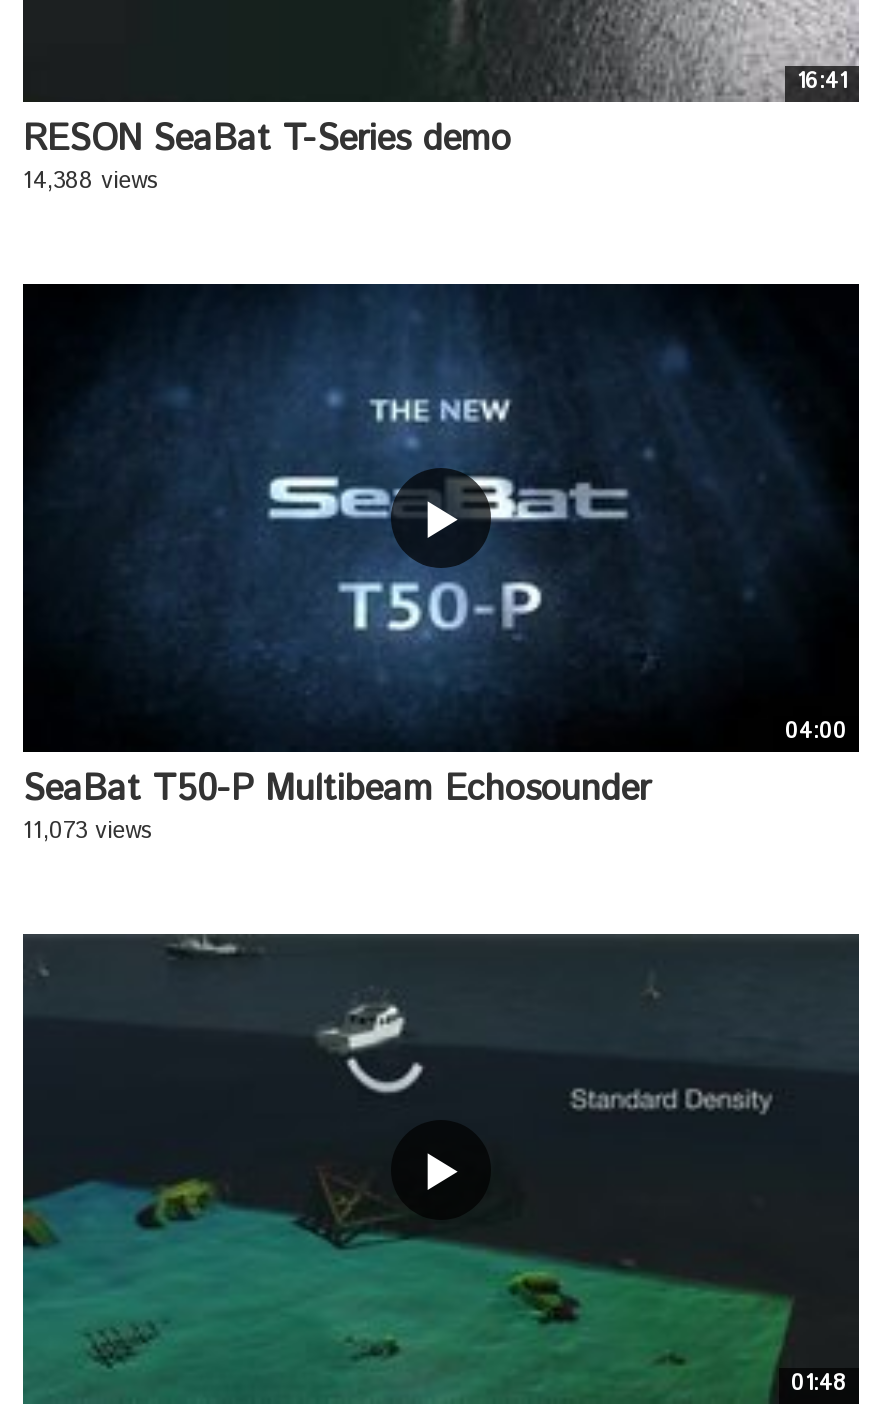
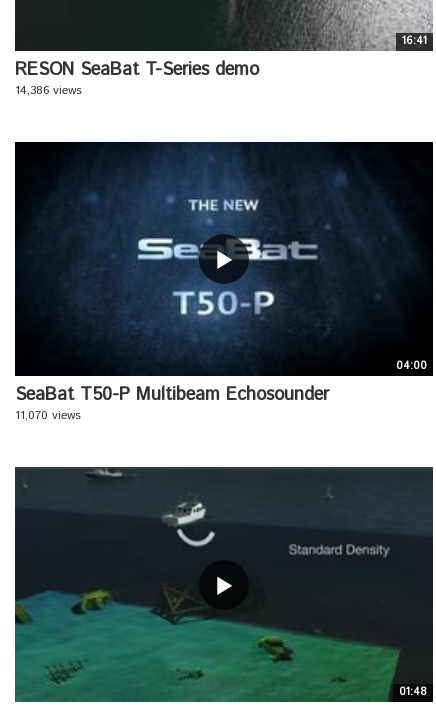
- 14,388 views
+ 14,386 views

- 11,073 views
+ 11,070 views
